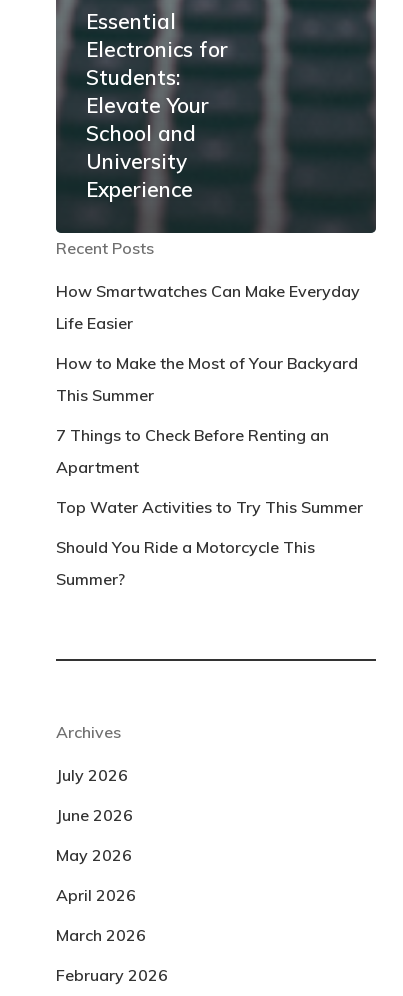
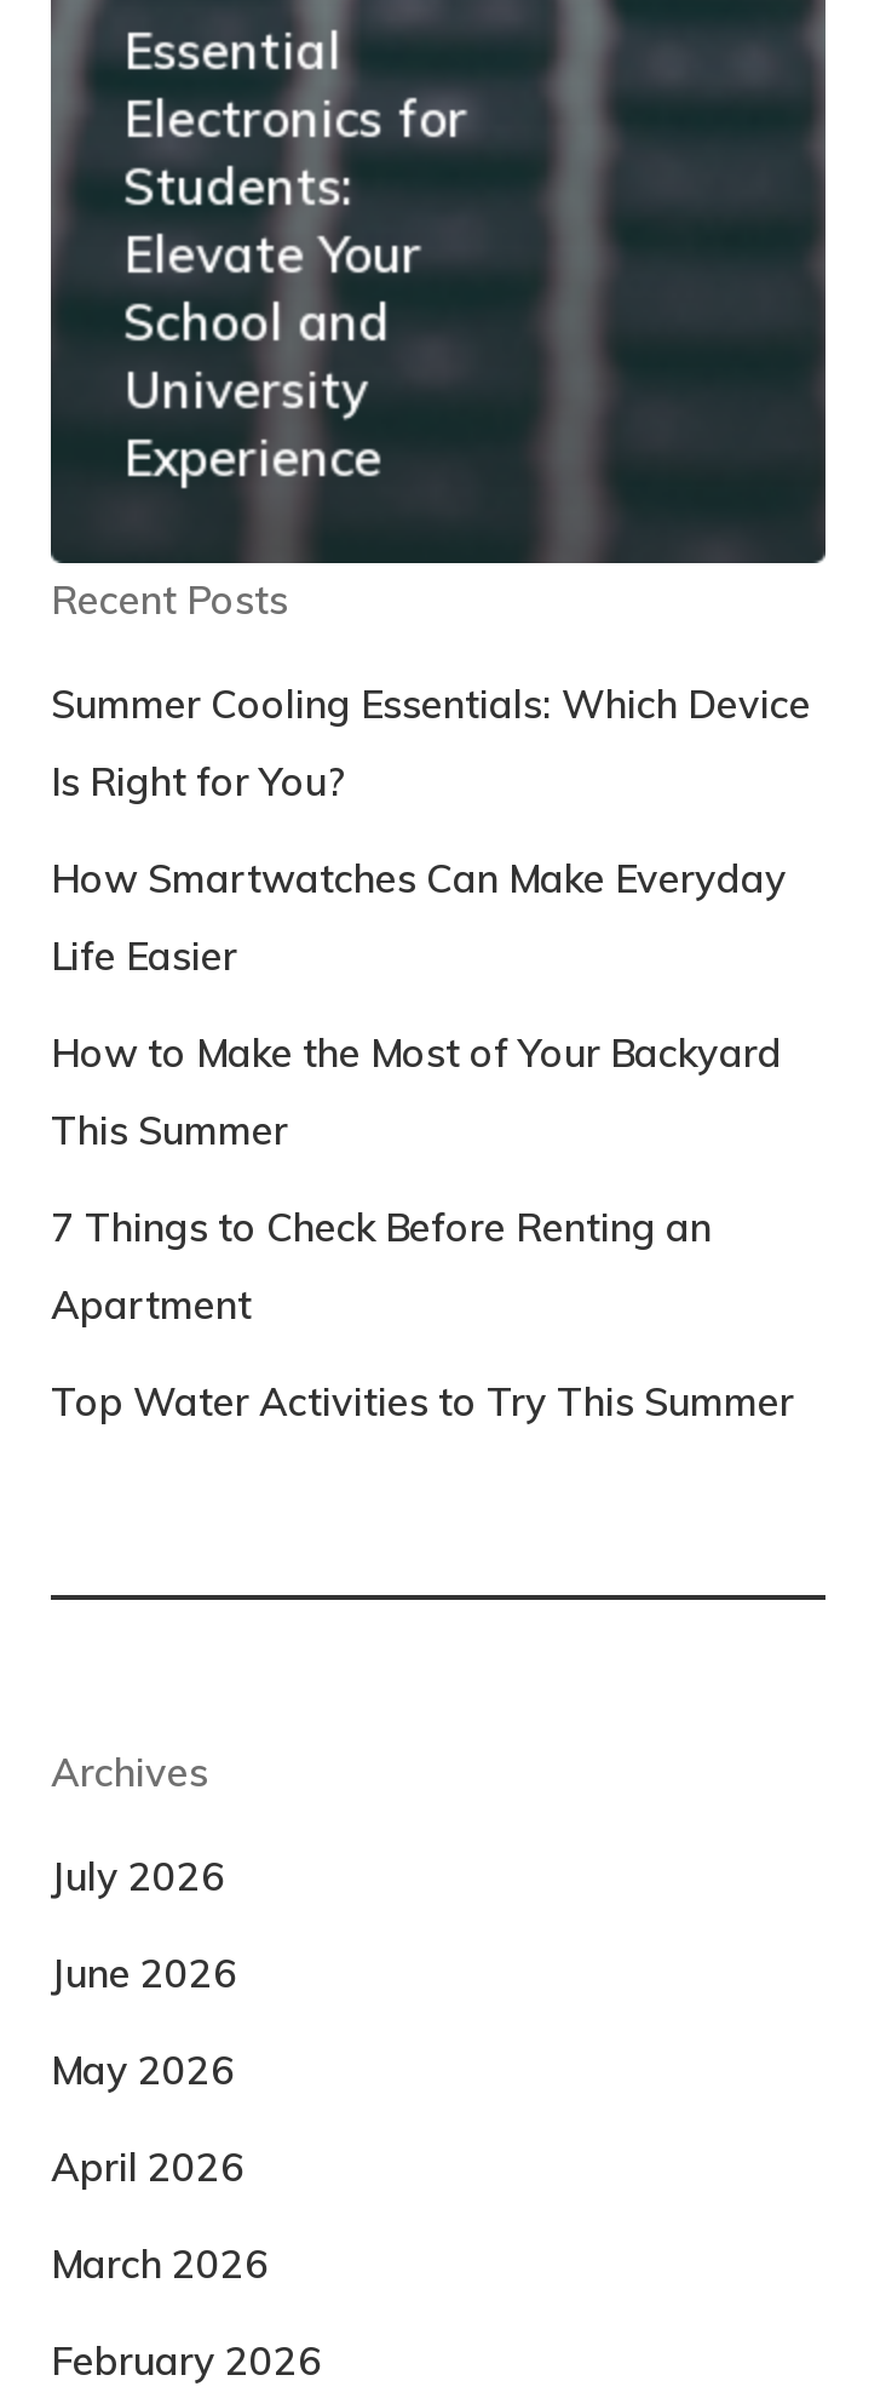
+ Summer Cooling Essentials: Which Device
+ Is Right for You?

moved down: How Smartwatches Can Make Everyday | Life Easier | How to Make the Most of Your Backyard | This Summer | 7 Things to Check Before Renting an | Apartment | Top Water Activities to Try This Summer

- Should You Ride a Motorcycle This
- Summer?
